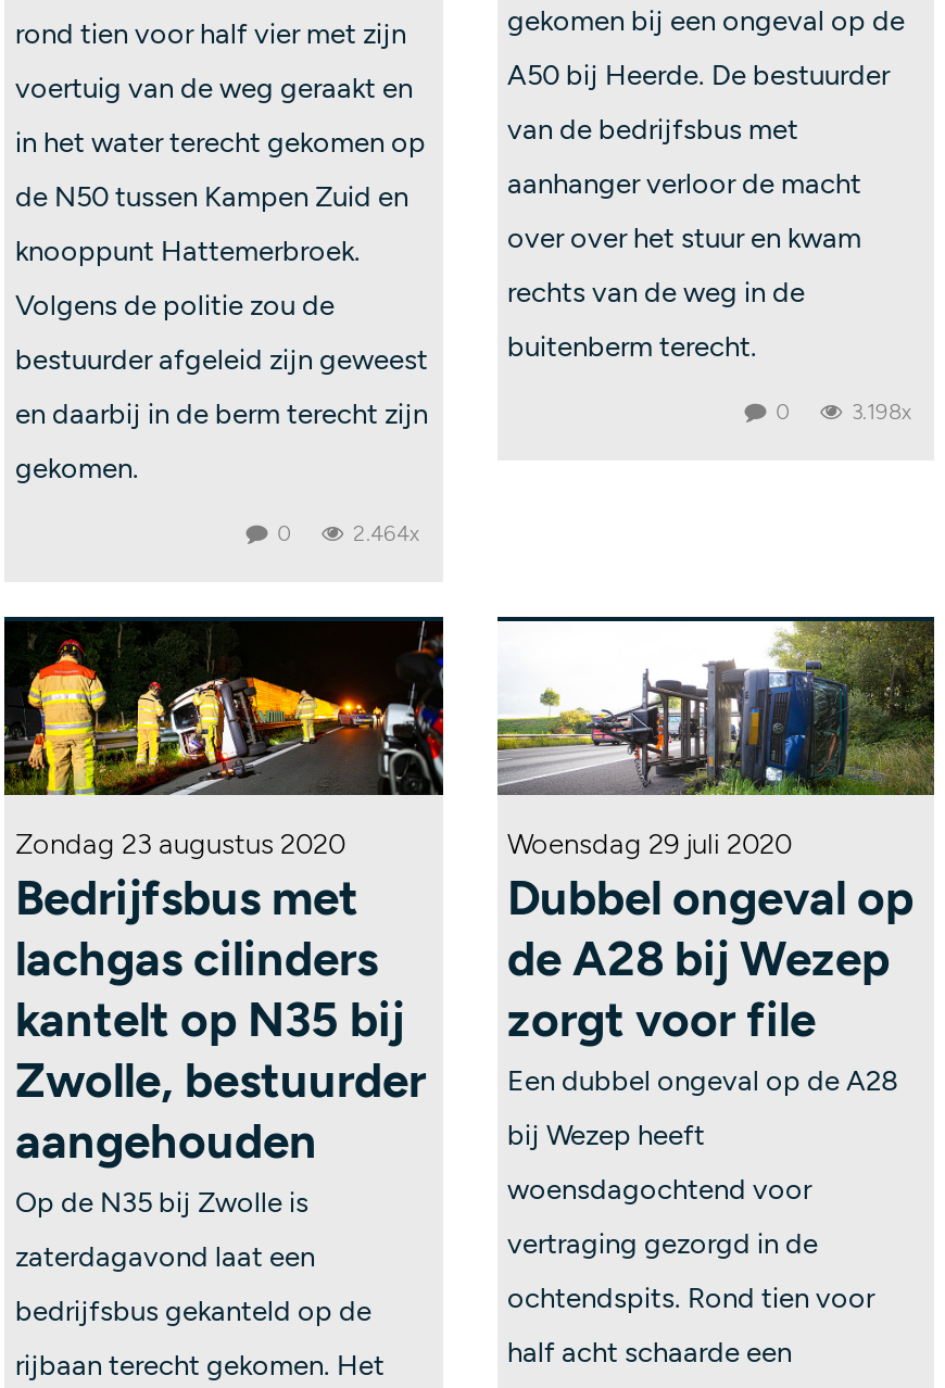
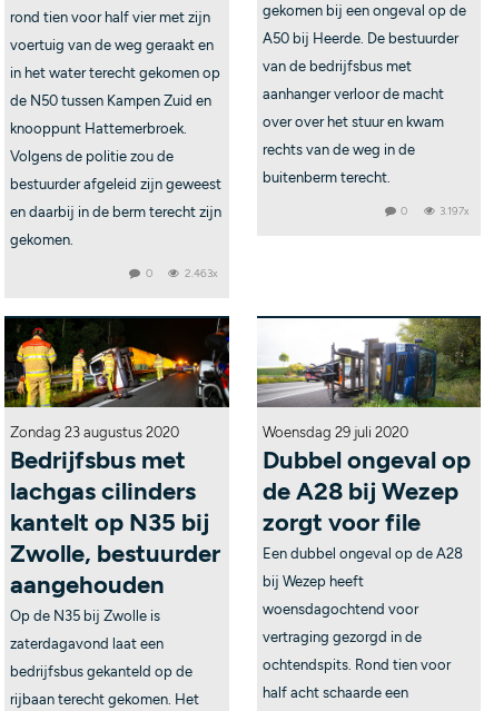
- 0 3.198x
+ 0 3.197x

- 0 2.464x
+ 0 2.463x
